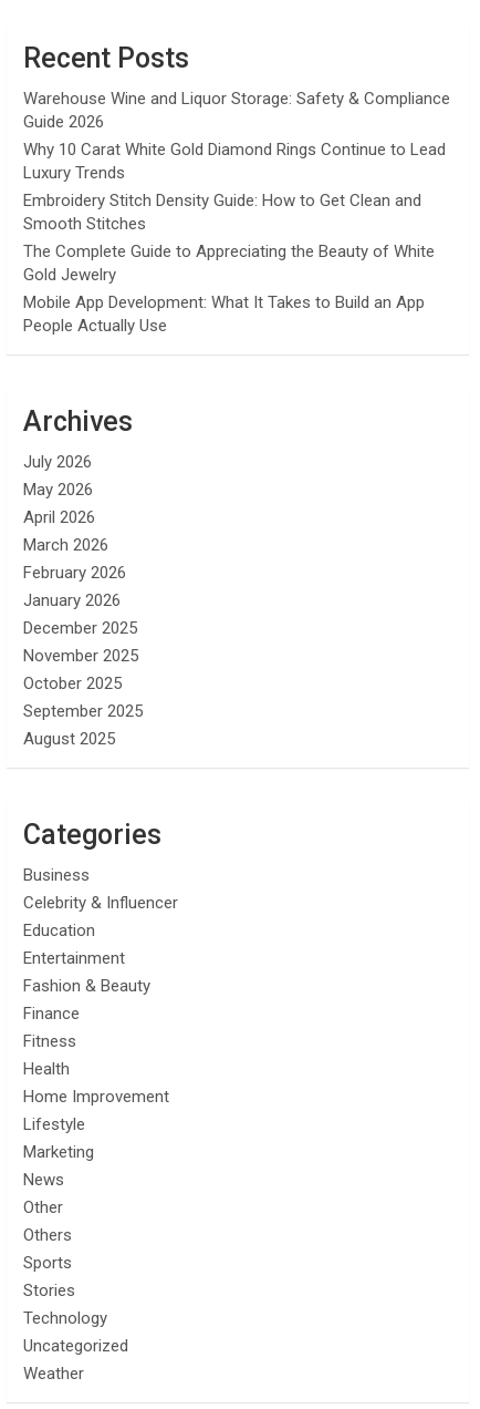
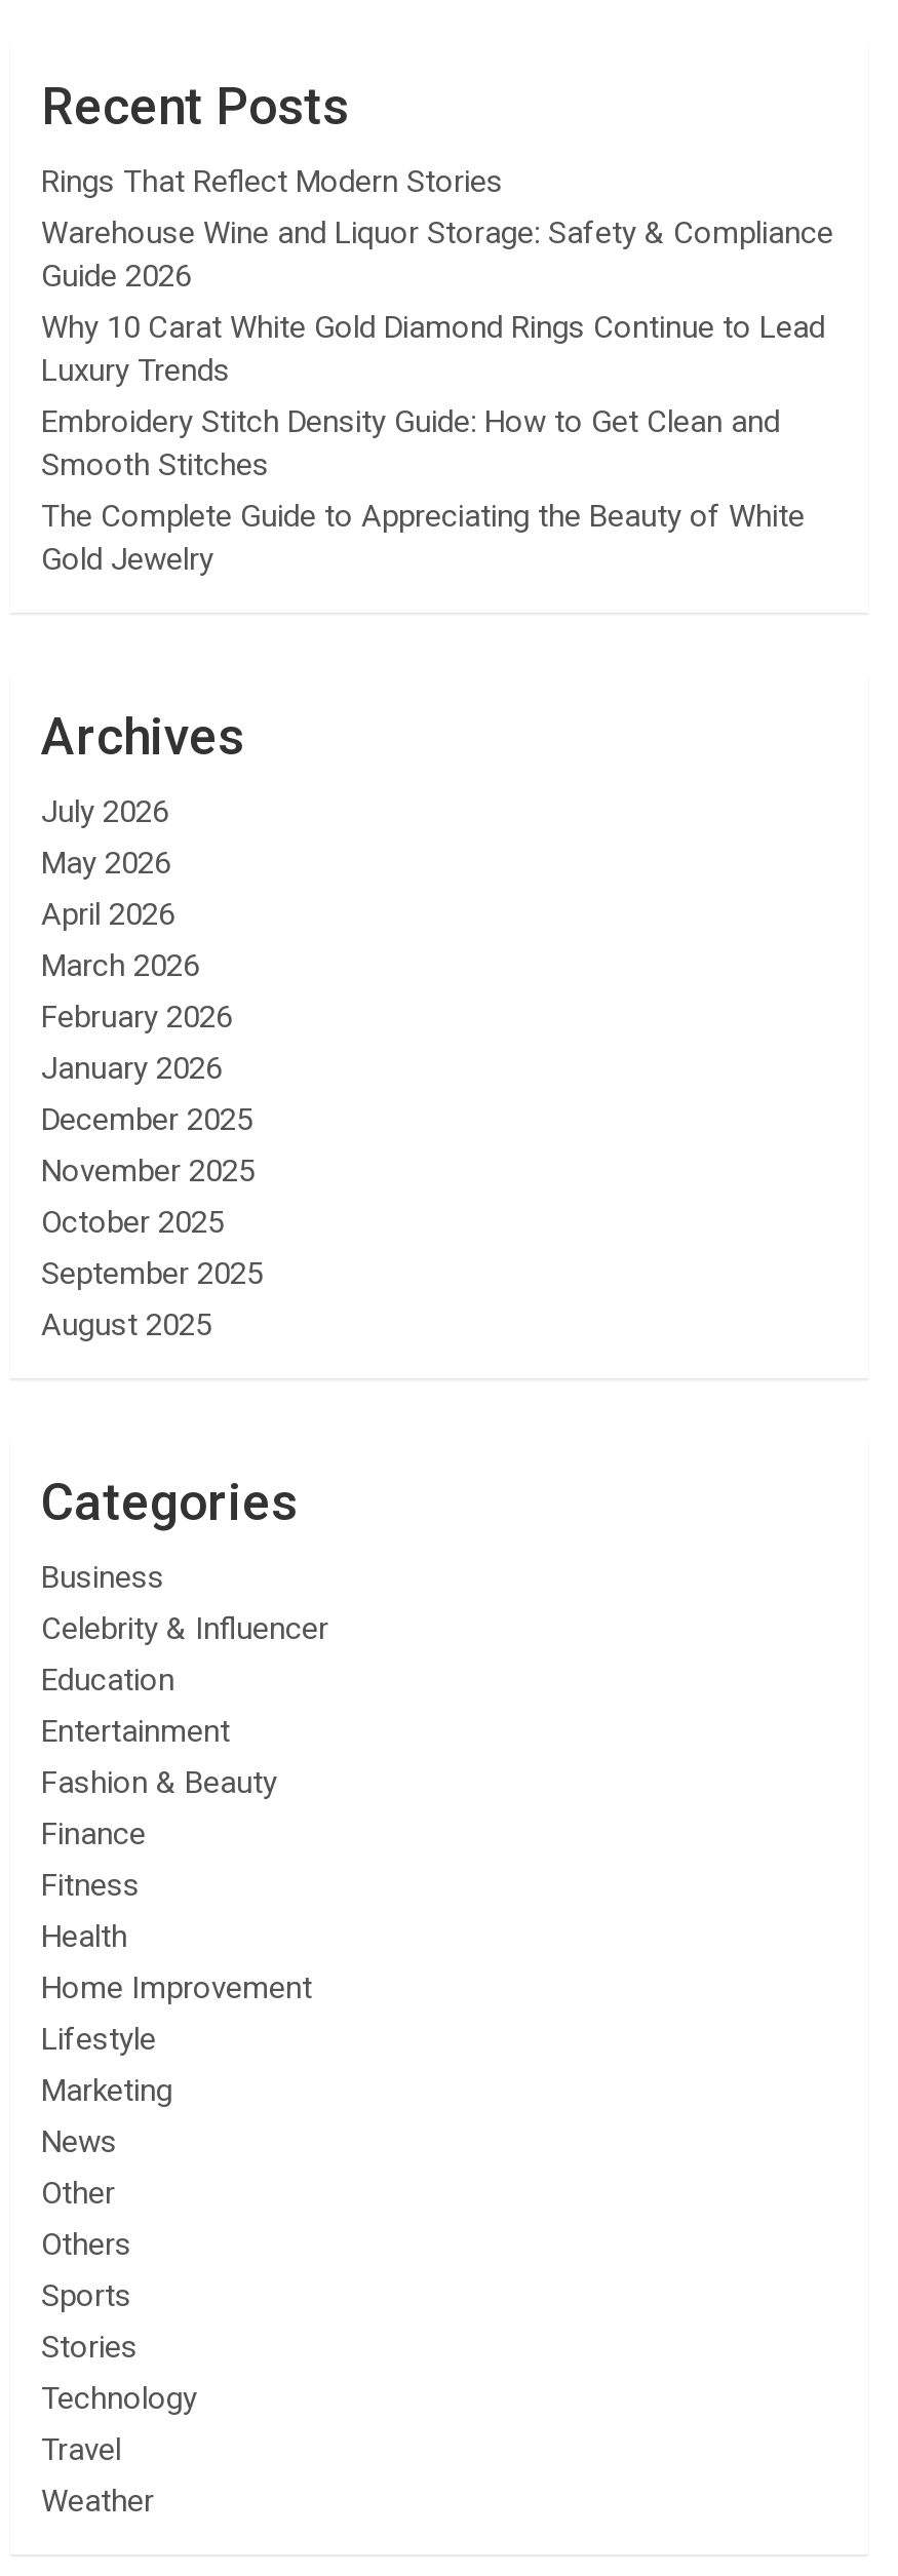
+ Rings That Reflect Modern Stories

moved down: Warehouse Wine and Liquor Storage: Safety & Compliance | Guide 2026 | Why 10 Carat White Gold Diamond Rings Continue to Lead | Luxury Trends | Embroidery Stitch Density Guide: How to Get Clean and | Smooth Stitches | The Complete Guide to Appreciating the Beauty of White | Gold Jewelry

- Mobile App Development: What It Takes to Build an App
- People Actually Use

- Uncategorized
+ Travel
